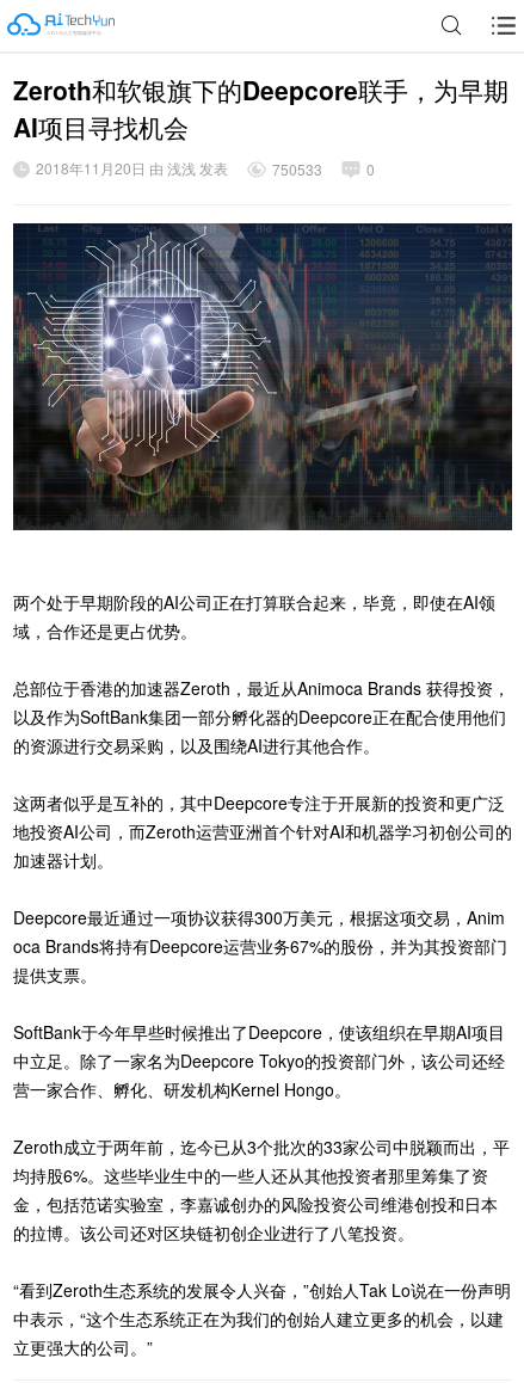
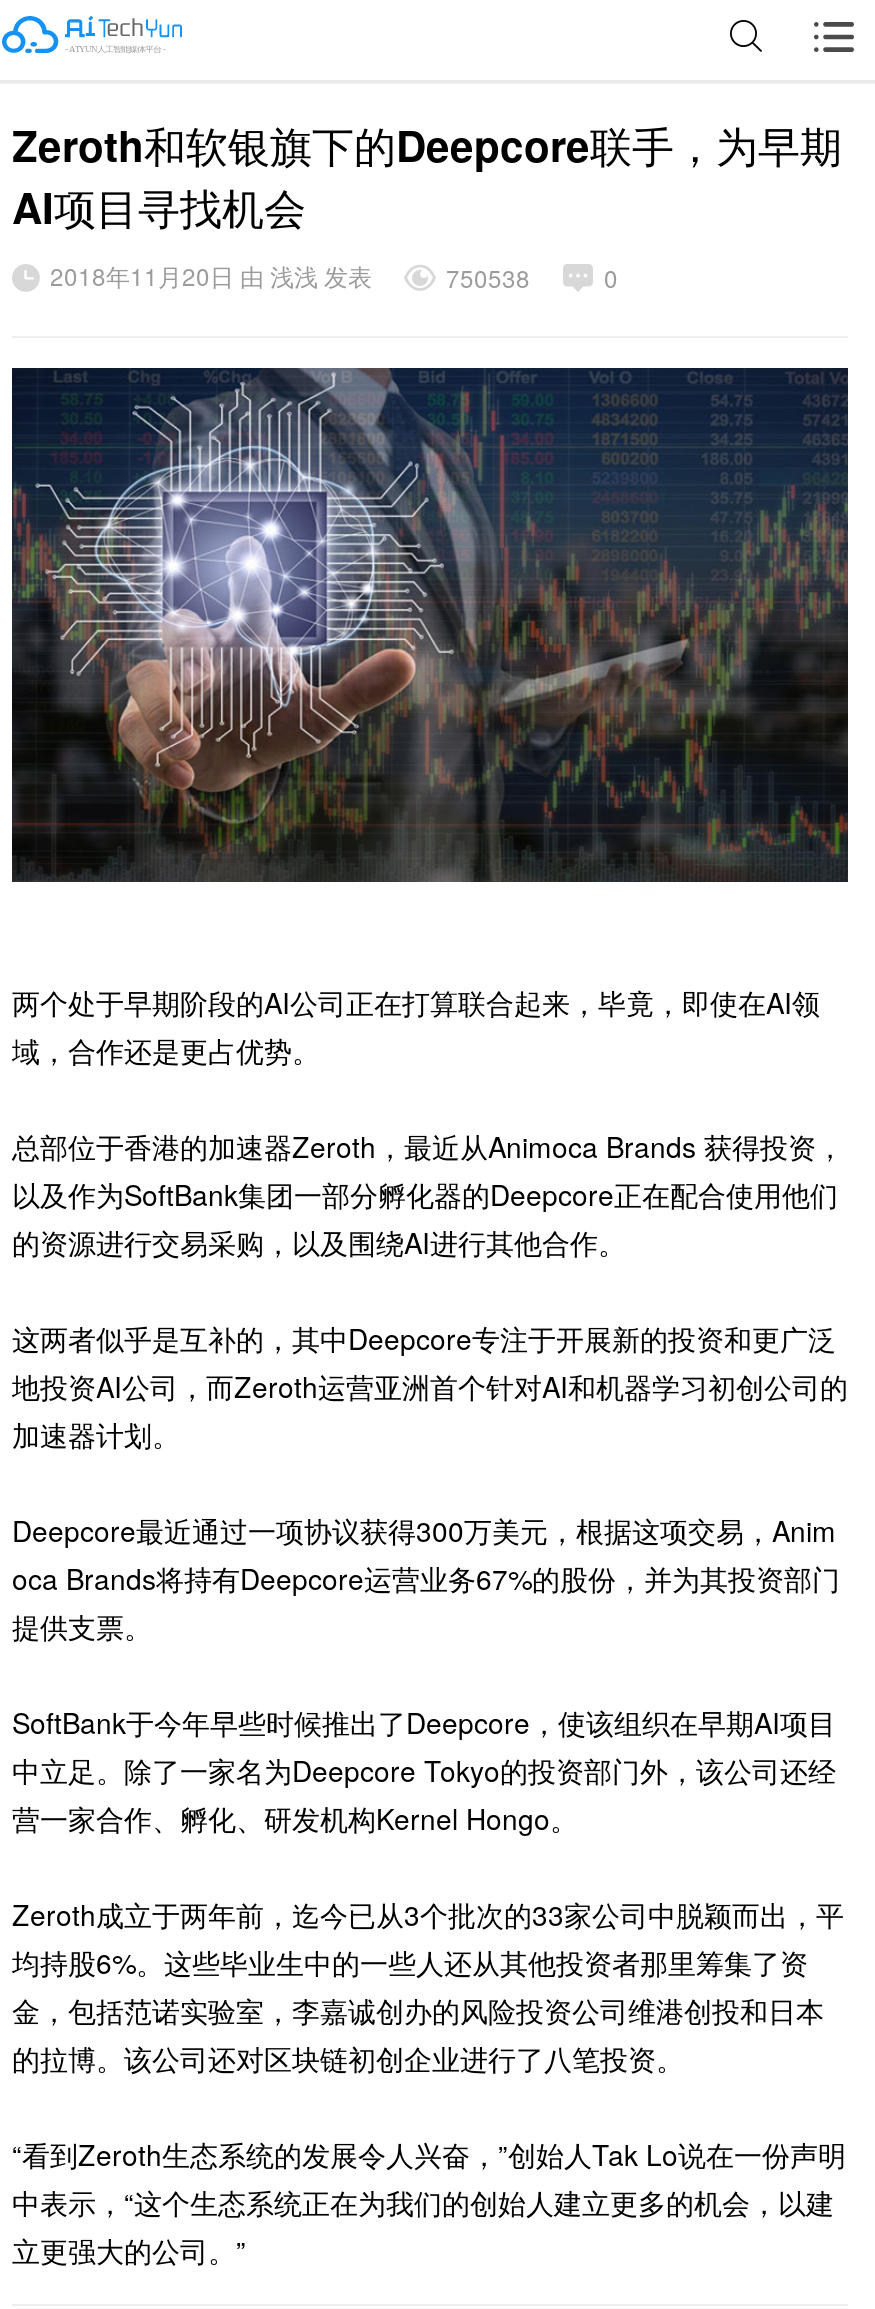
- 750533
+ 750538
